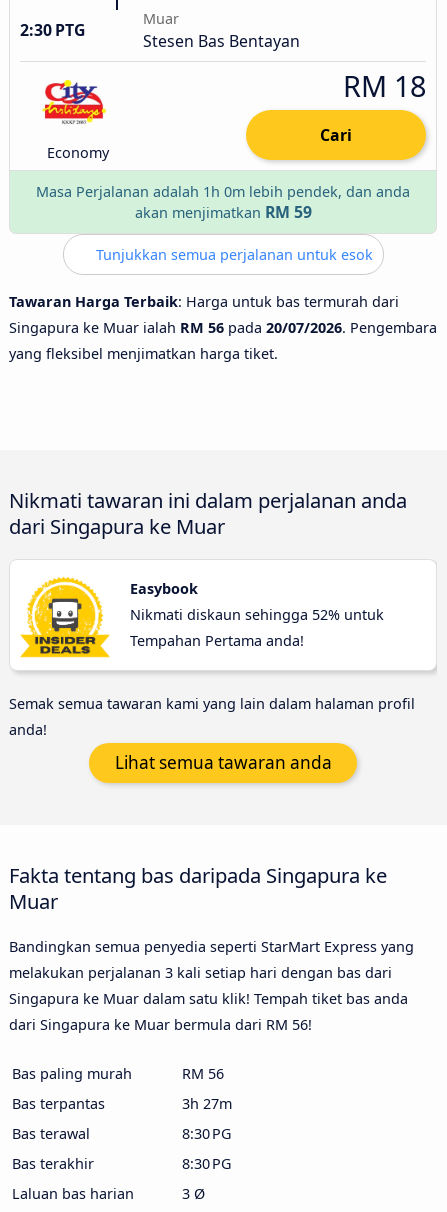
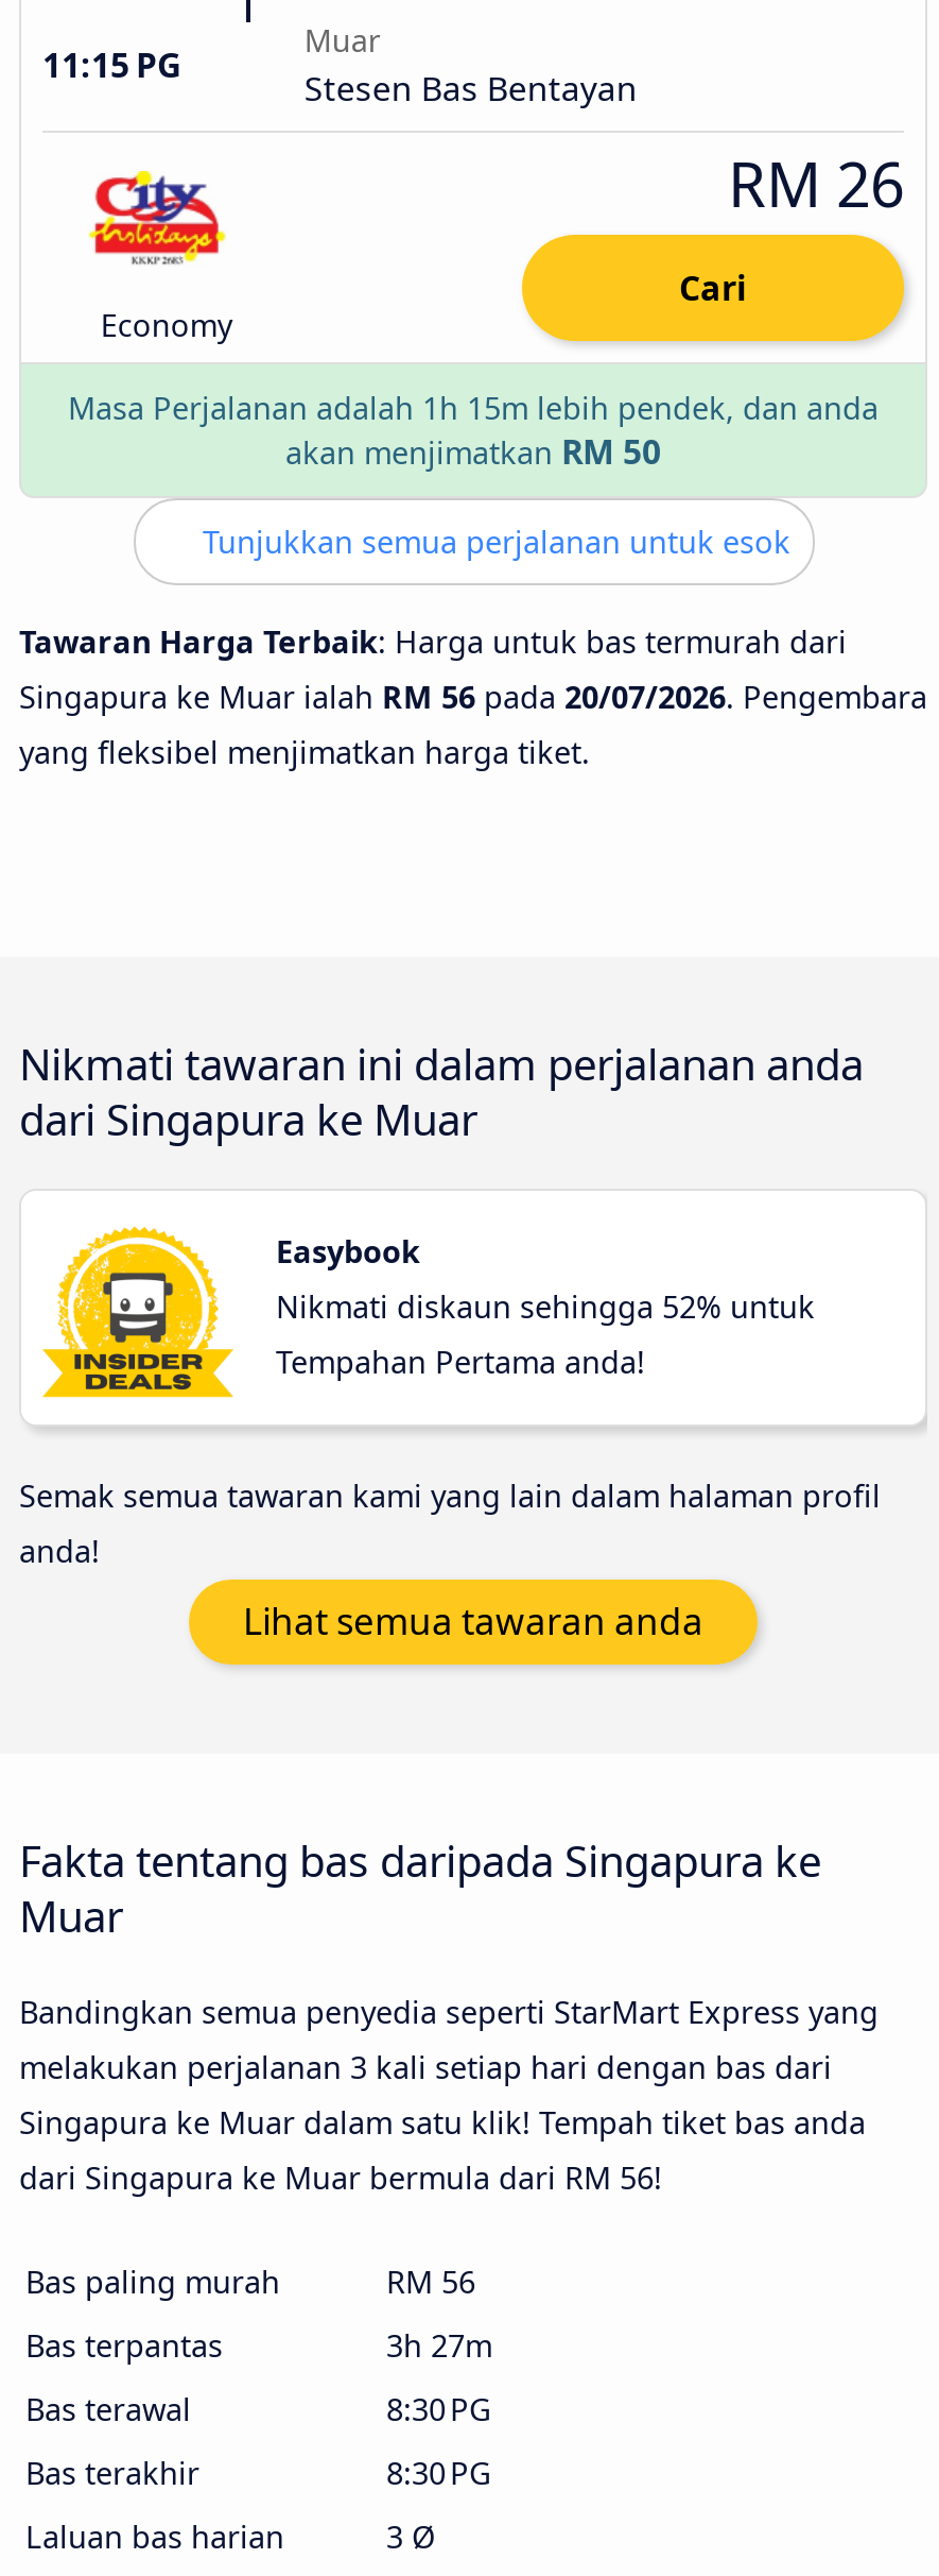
- 2:30 PTG
+ 11:15 PG

- RM 18
+ RM 26

- Masa Perjalanan adalah 1h 0m lebih pendek, dan anda
+ Masa Perjalanan adalah 1h 15m lebih pendek, dan anda

- akan menjimatkan RM 59
+ akan menjimatkan RM 50
